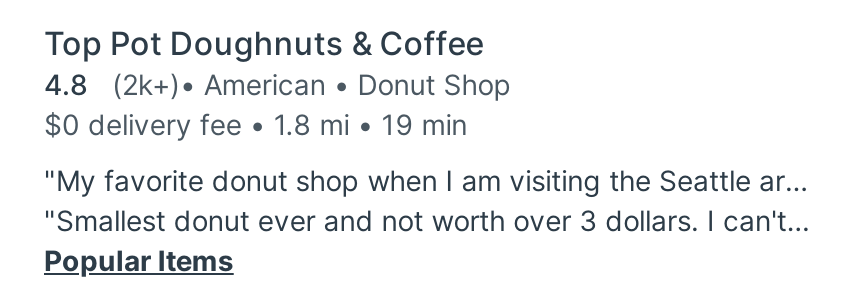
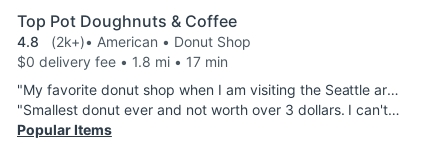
- $0 delivery fee • 1.8 mi • 19 min
+ $0 delivery fee • 1.8 mi • 17 min
